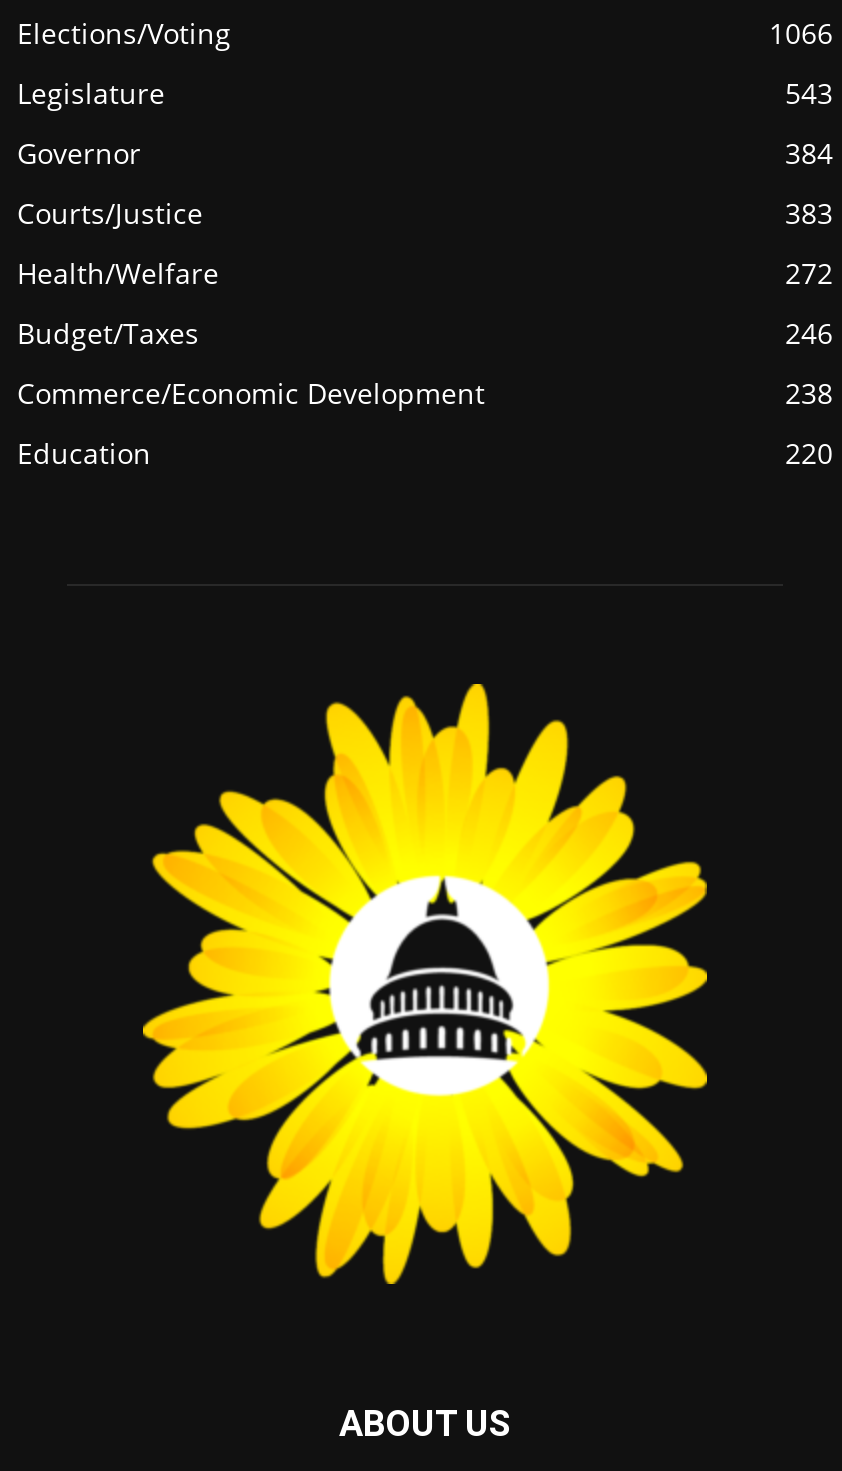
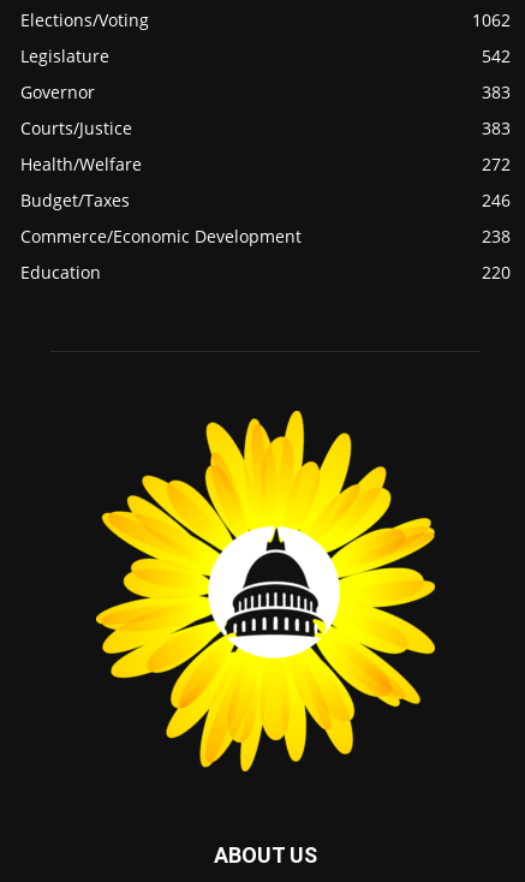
- 1066
+ 1062

- 543
+ 542

- 384
+ 383
